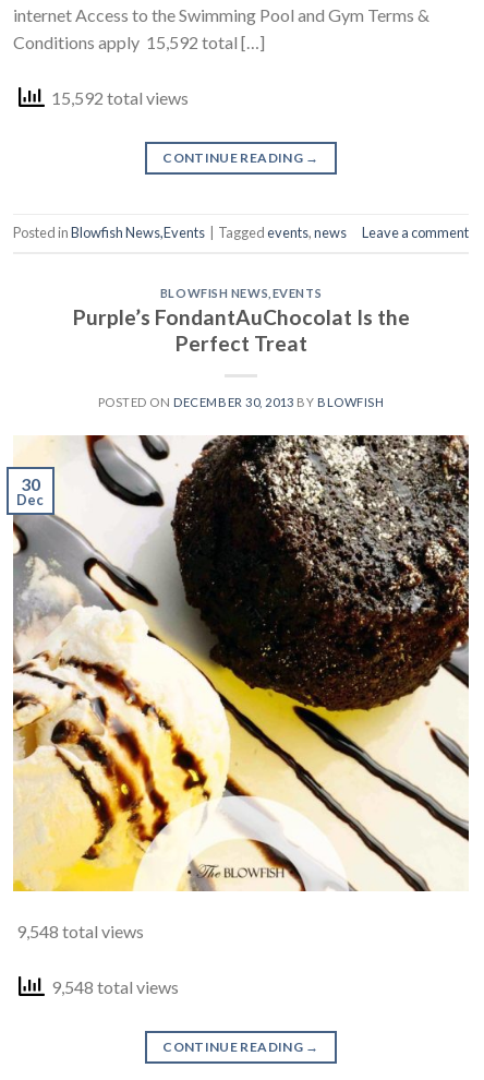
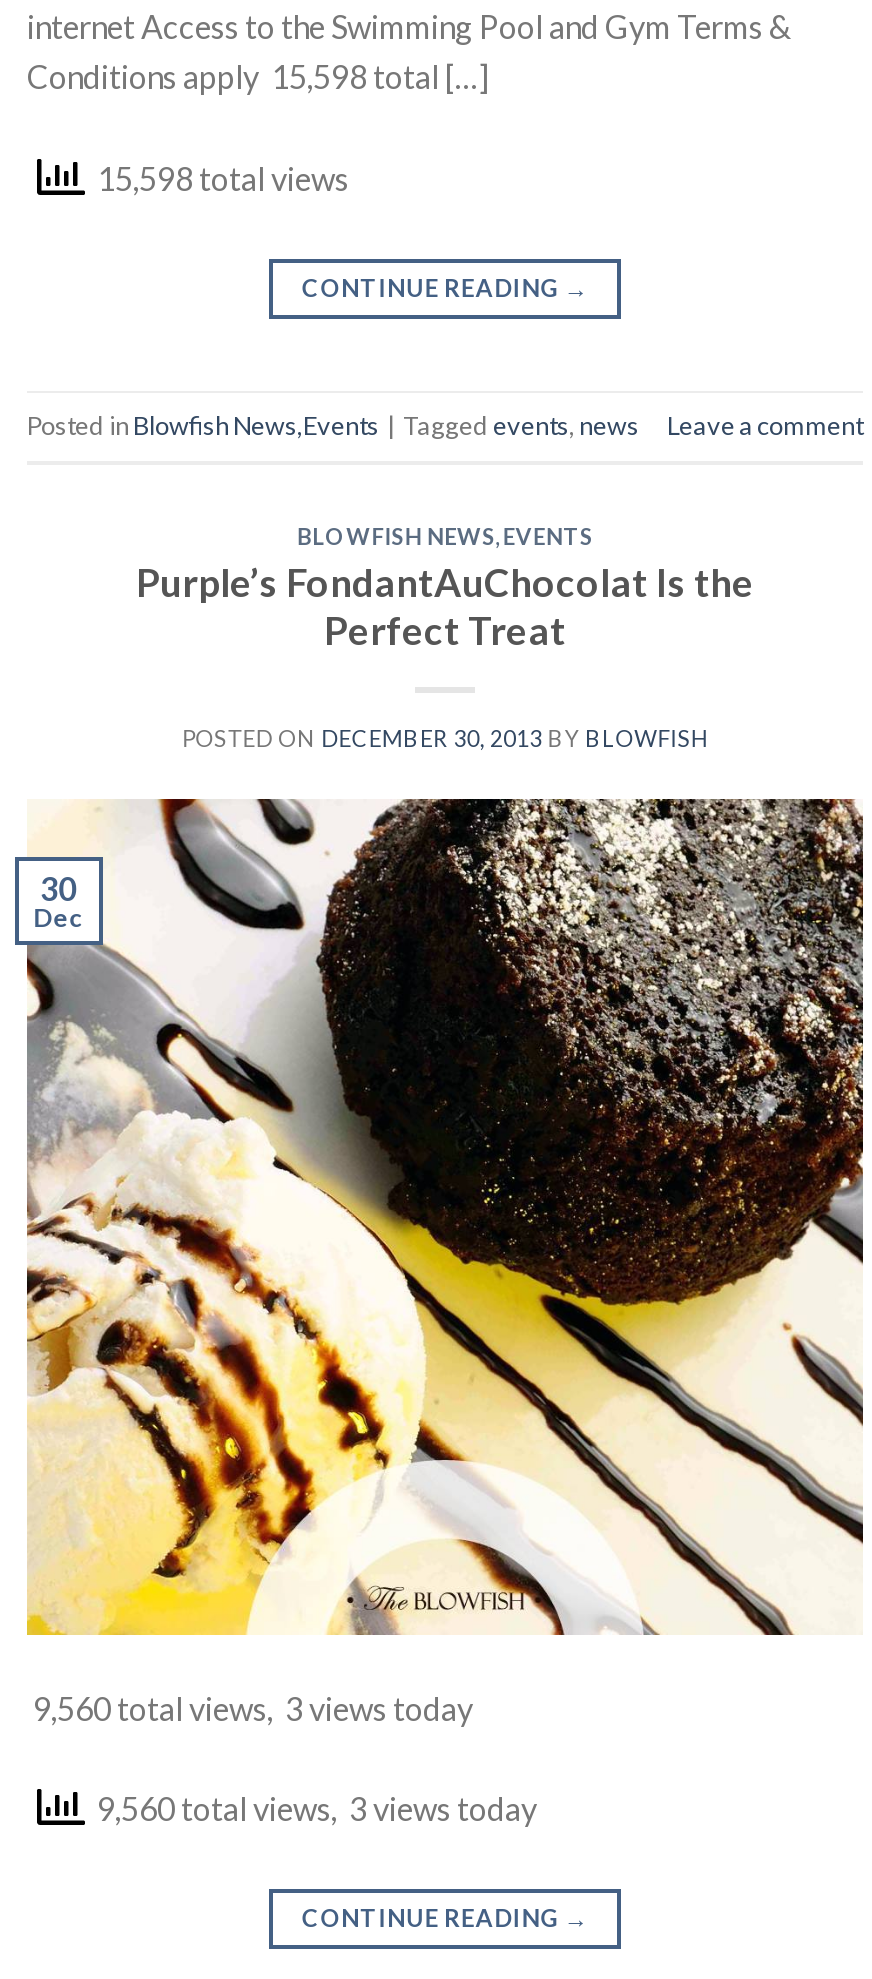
- Conditions apply 15,592 total […]
+ Conditions apply 15,598 total […]

- 15,592 total views
+ 15,598 total views

- 9,548 total views
+ 9,560 total views, 3 views today

- 9,548 total views
+ 9,560 total views, 3 views today
